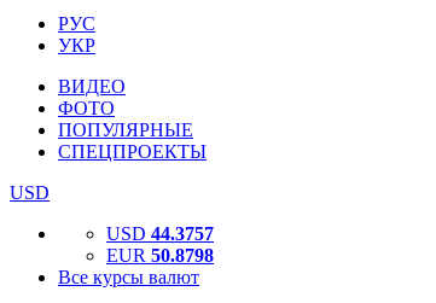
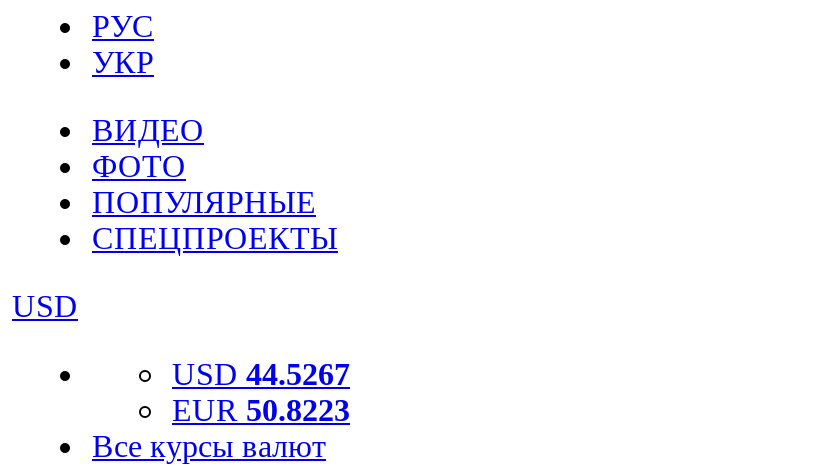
- USD 44.3757
+ USD 44.5267

- EUR 50.8798
+ EUR 50.8223
